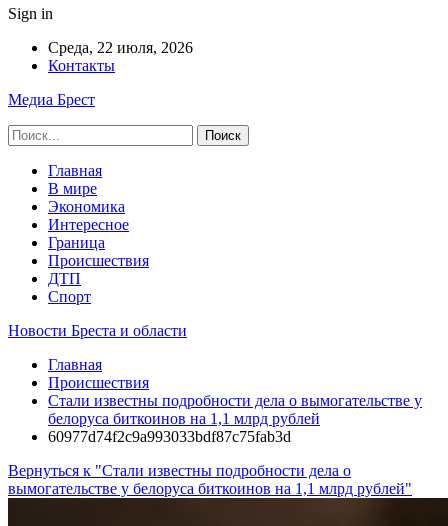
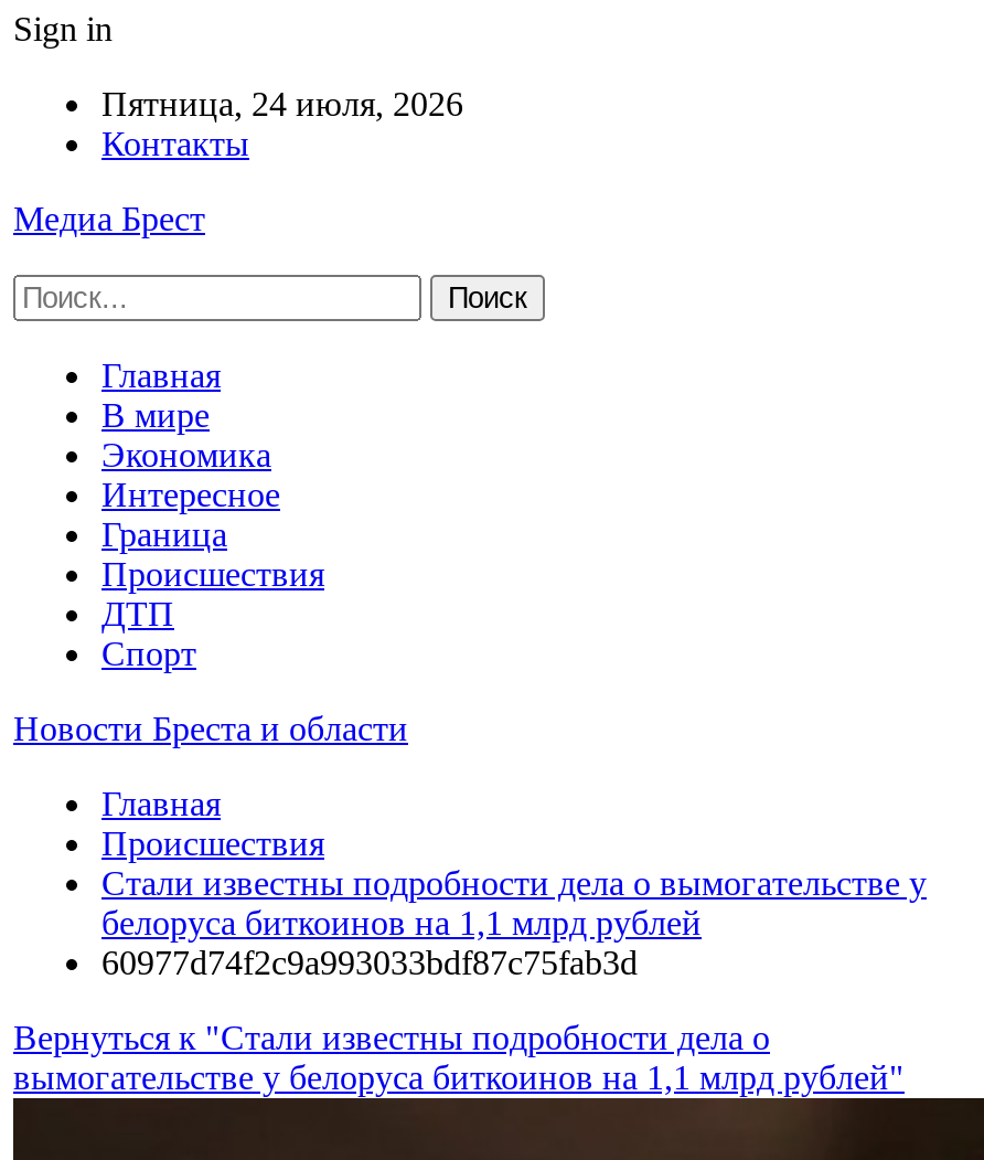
- Среда, 22 июля, 2026
+ Пятница, 24 июля, 2026
